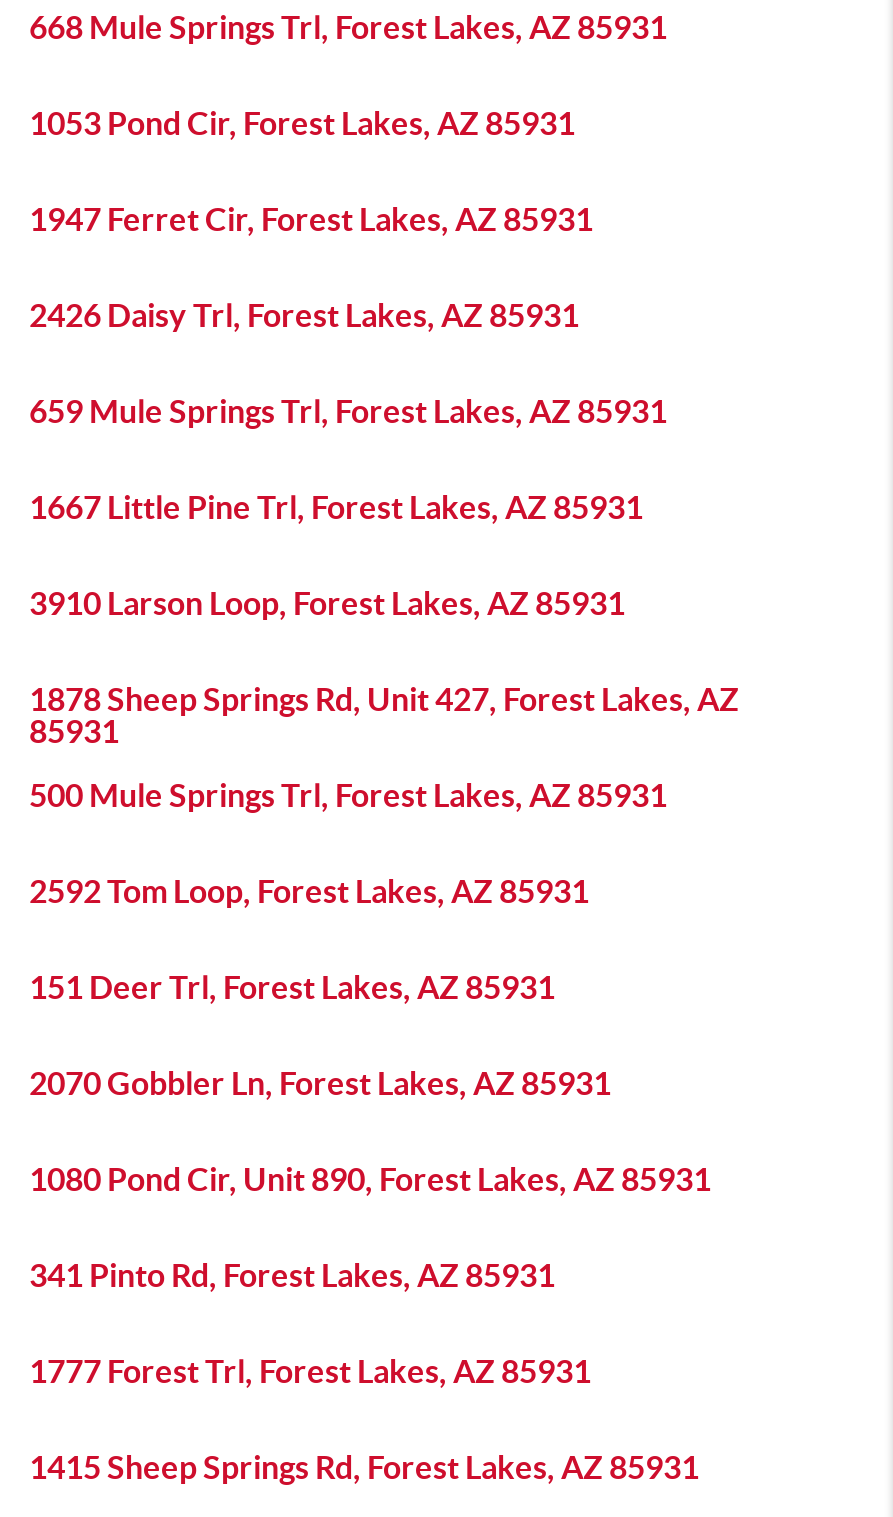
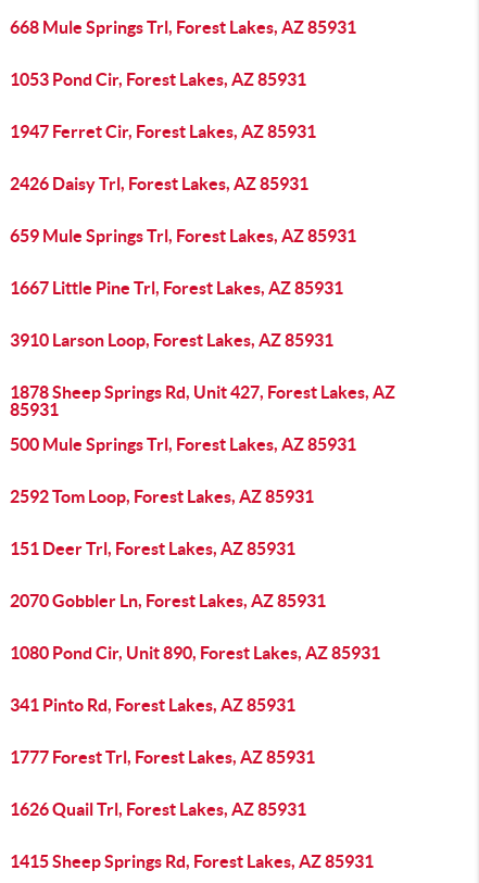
+ 1626 Quail Trl, Forest Lakes, AZ 85931
